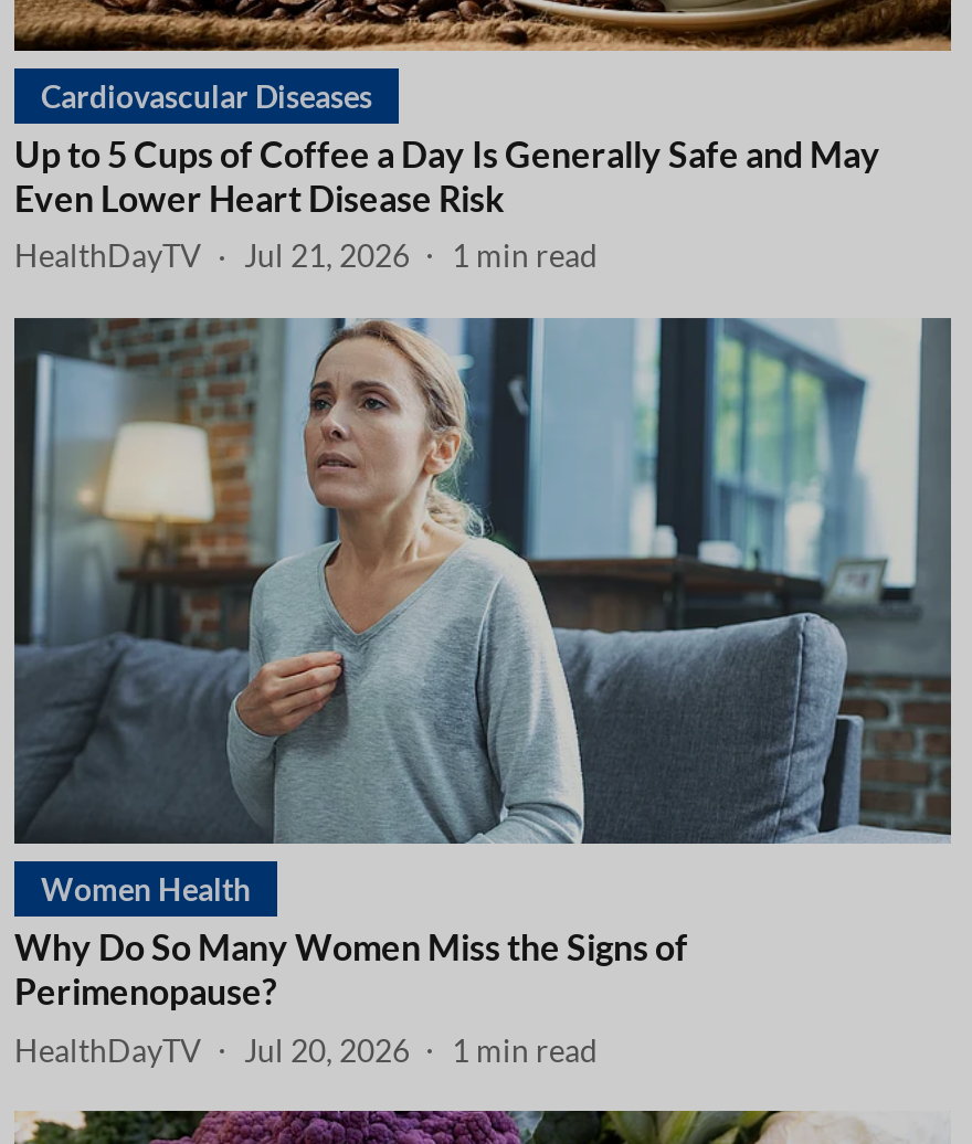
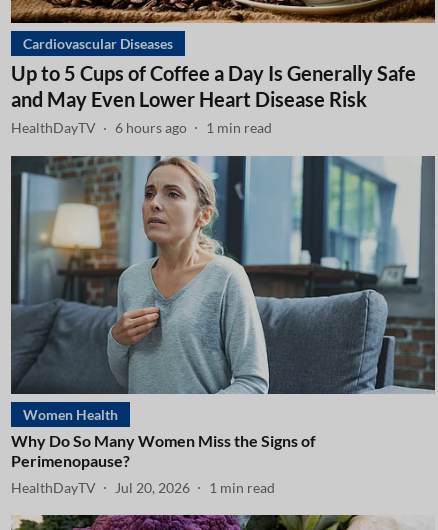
- HealthDayTV Jul 21, 2026 1 min read
+ HealthDayTV 6 hours ago 1 min read
